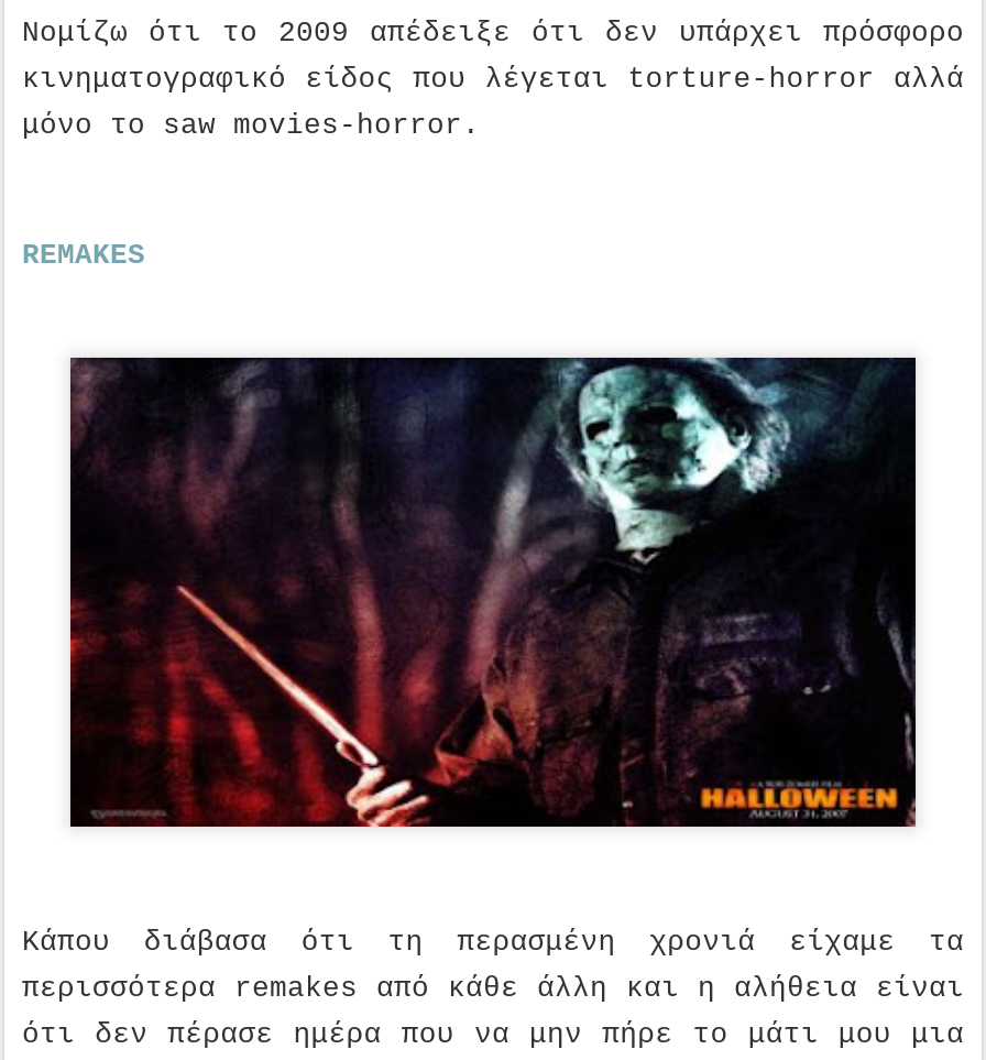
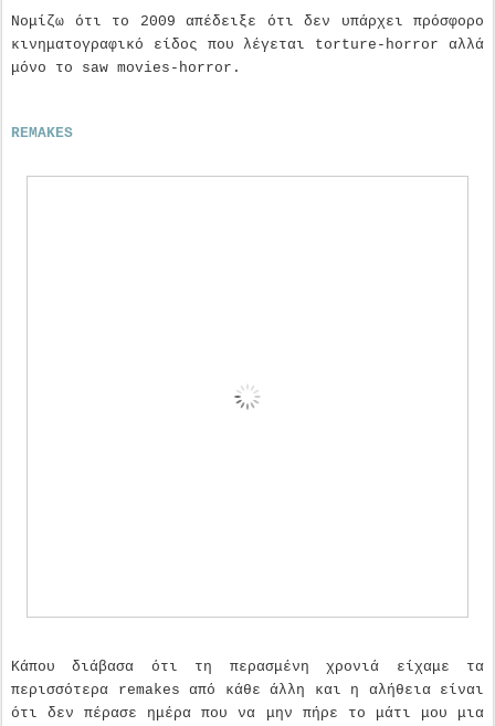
- [image]
